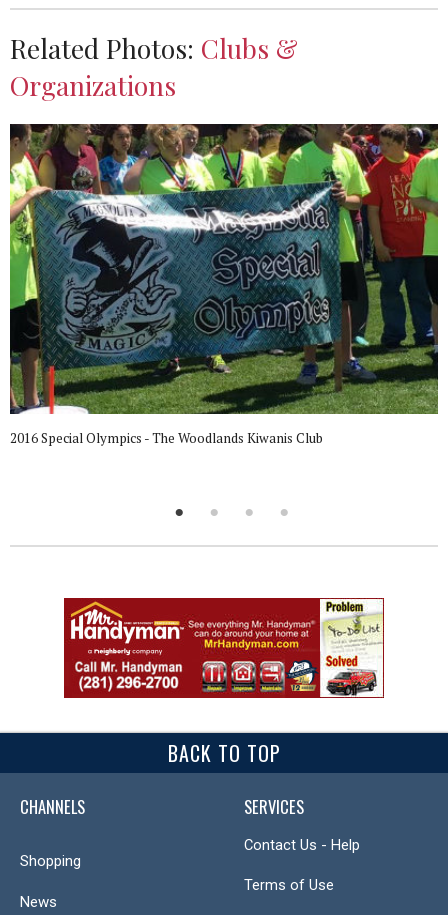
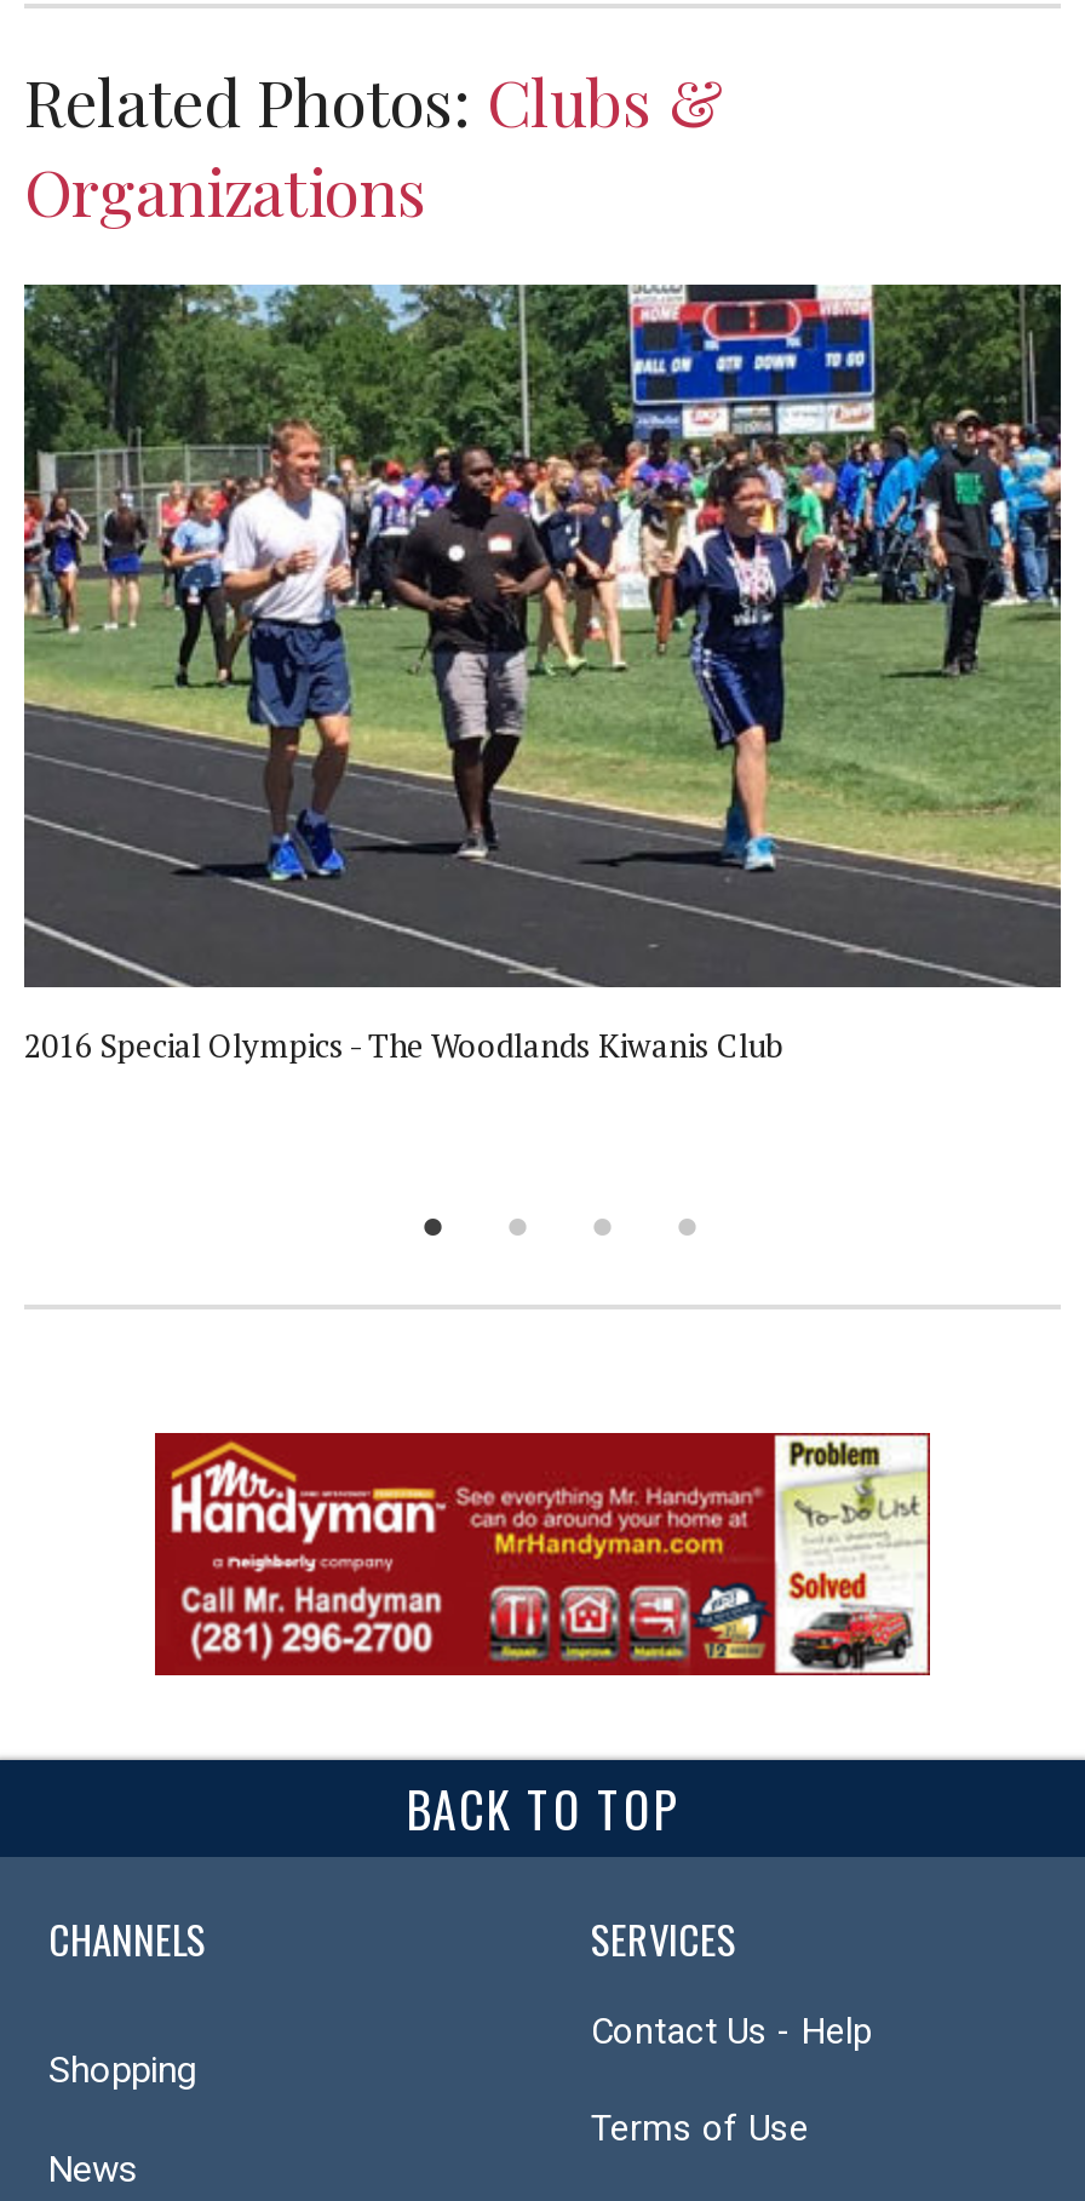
- [image]
+ [image]
